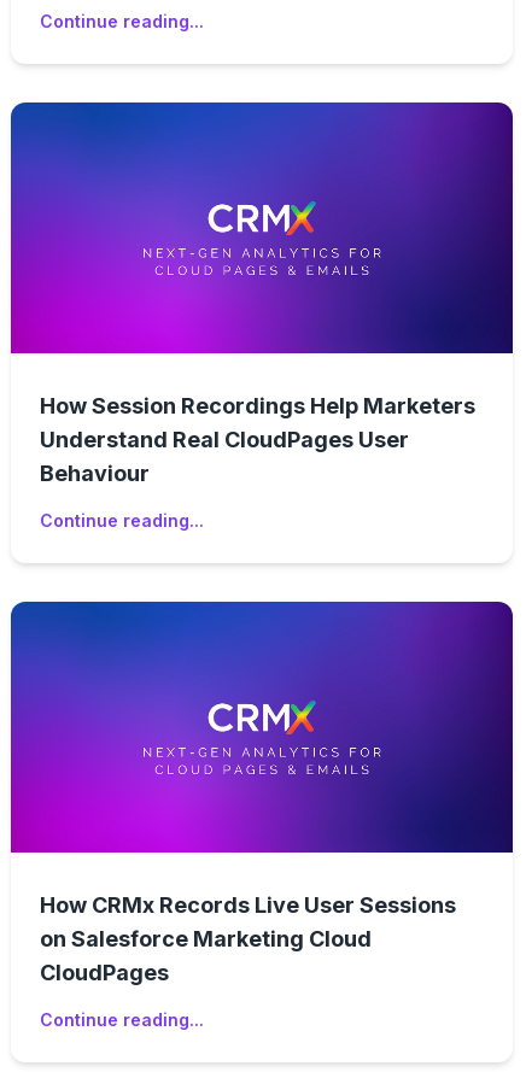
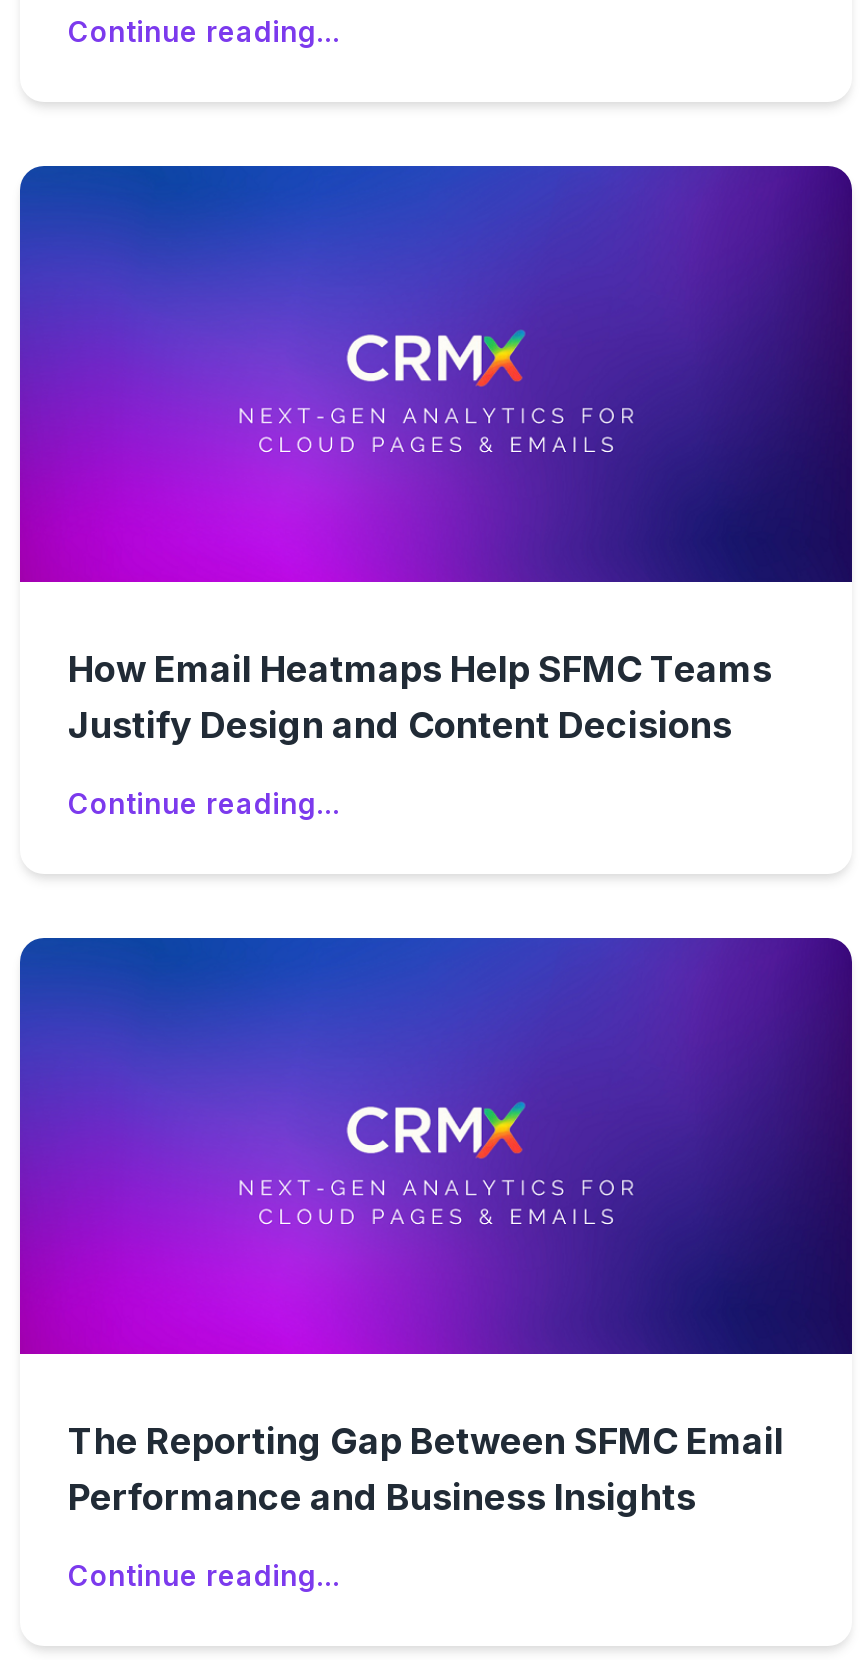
- How Session Recordings Help Marketers
- Understand Real CloudPages User
- Behaviour
+ How Email Heatmaps Help SFMC Teams
+ Justify Design and Content Decisions

- How CRMx Records Live User Sessions
- on Salesforce Marketing Cloud
- CloudPages
+ The Reporting Gap Between SFMC Email
+ Performance and Business Insights
